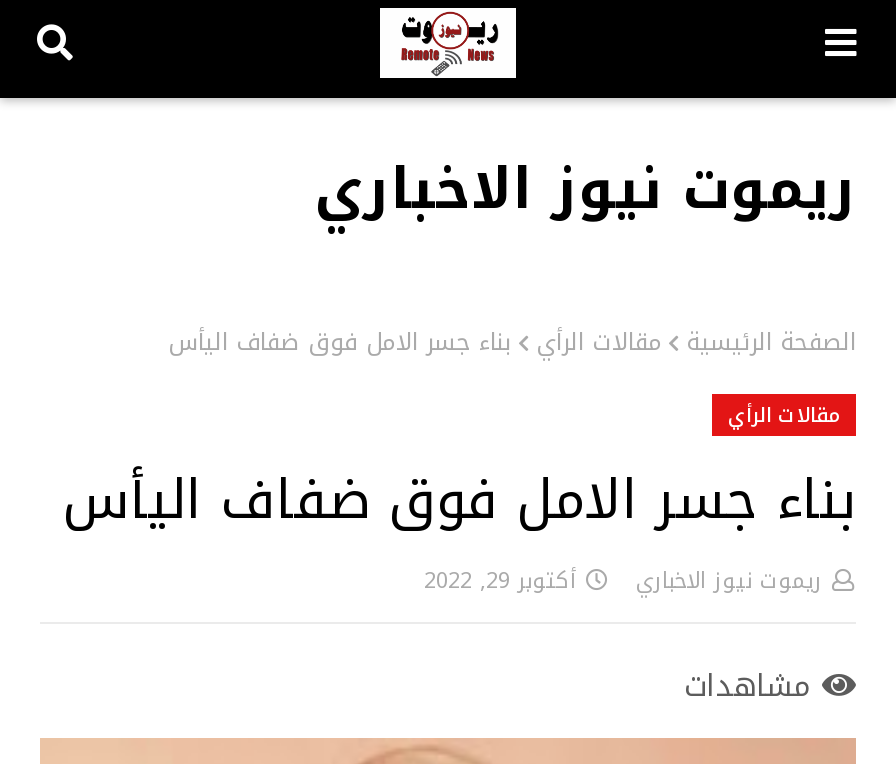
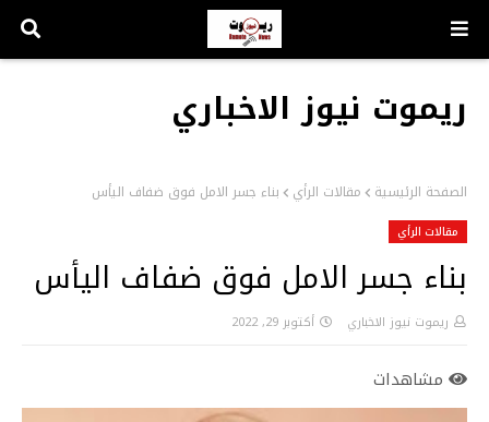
- [image]
+ [image]
